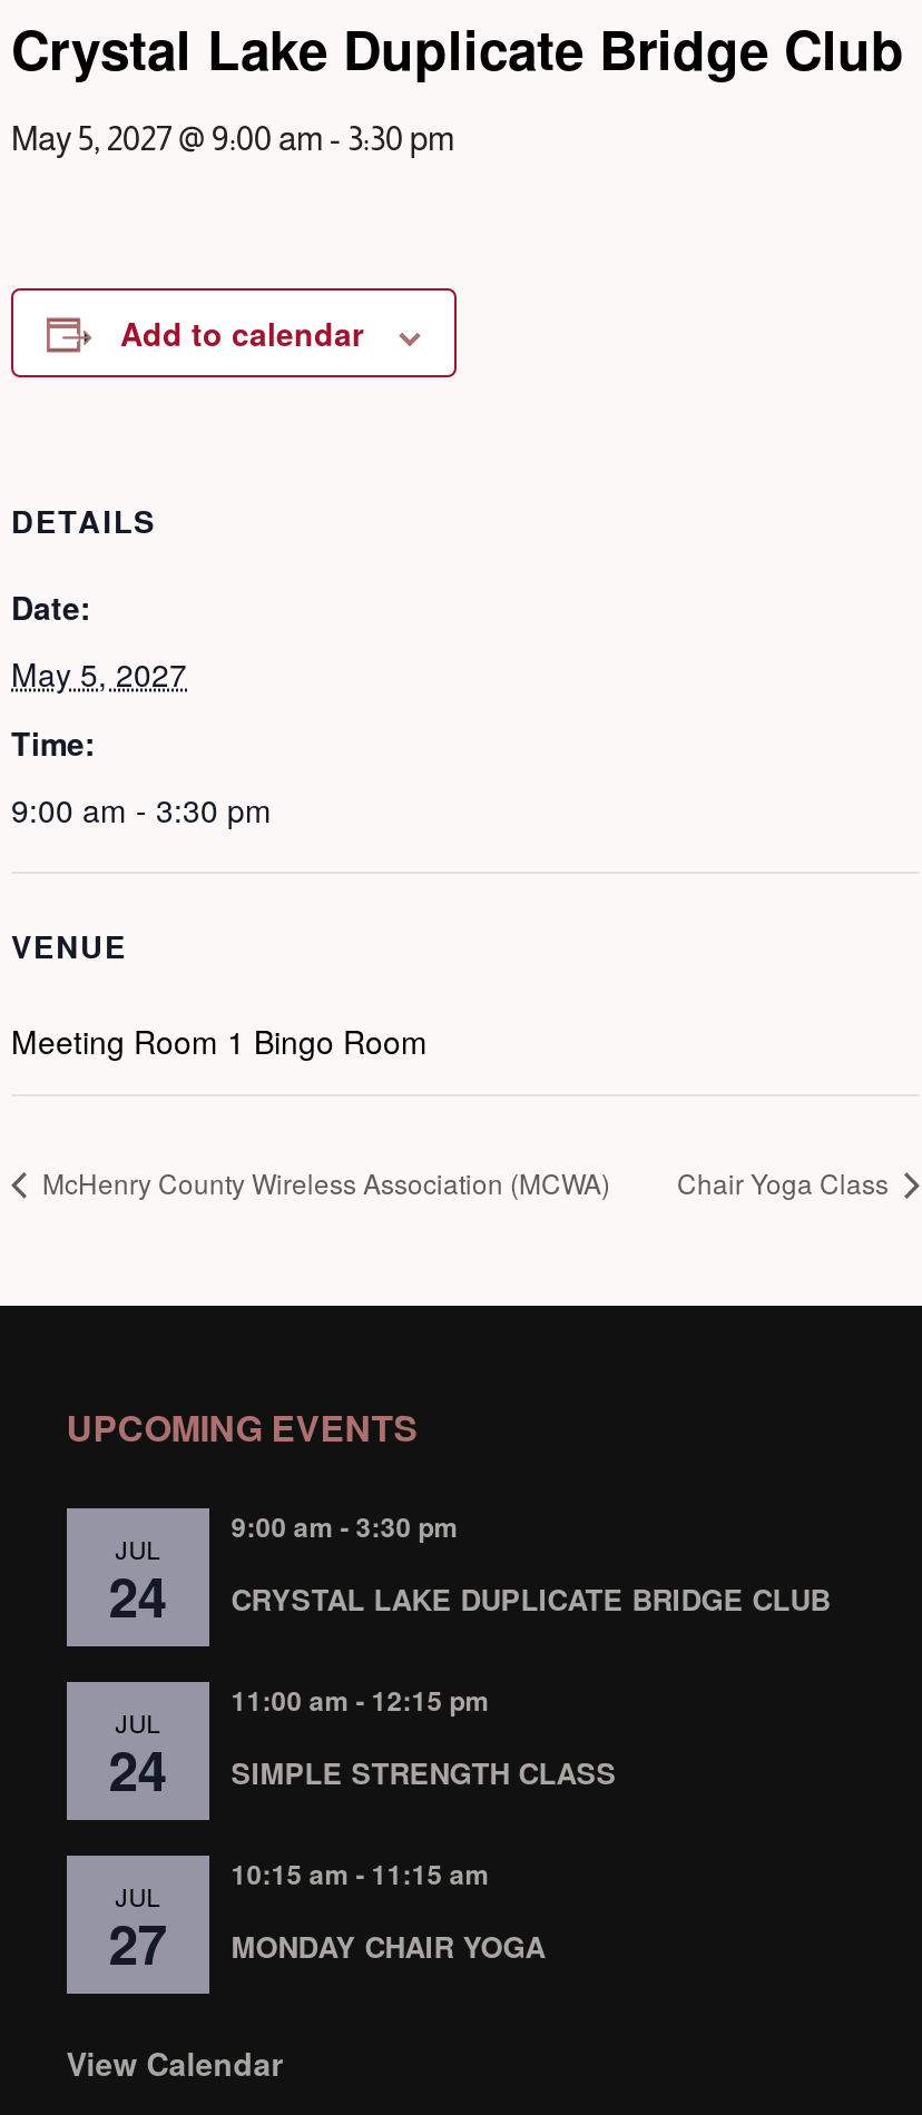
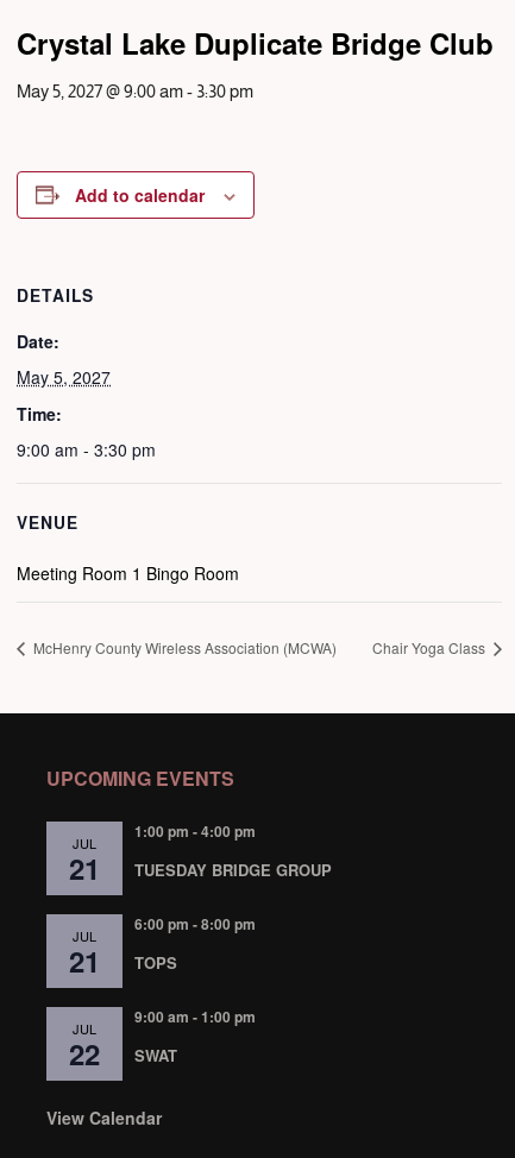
- 9:00 am - 3:30 pm
+ 1:00 pm - 4:00 pm

- 24
+ 21

- CRYSTAL LAKE DUPLICATE BRIDGE CLUB
+ TUESDAY BRIDGE GROUP

- 11:00 am - 12:15 pm
+ 6:00 pm - 8:00 pm

- 24
+ 21

- SIMPLE STRENGTH CLASS
+ TOPS

- 10:15 am - 11:15 am
+ 9:00 am - 1:00 pm

- 27
+ 22

- MONDAY CHAIR YOGA
+ SWAT
